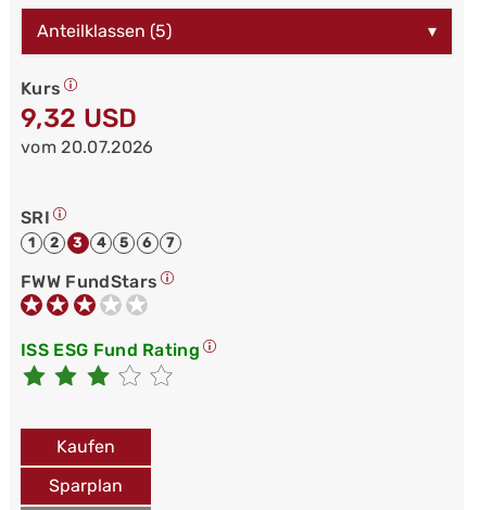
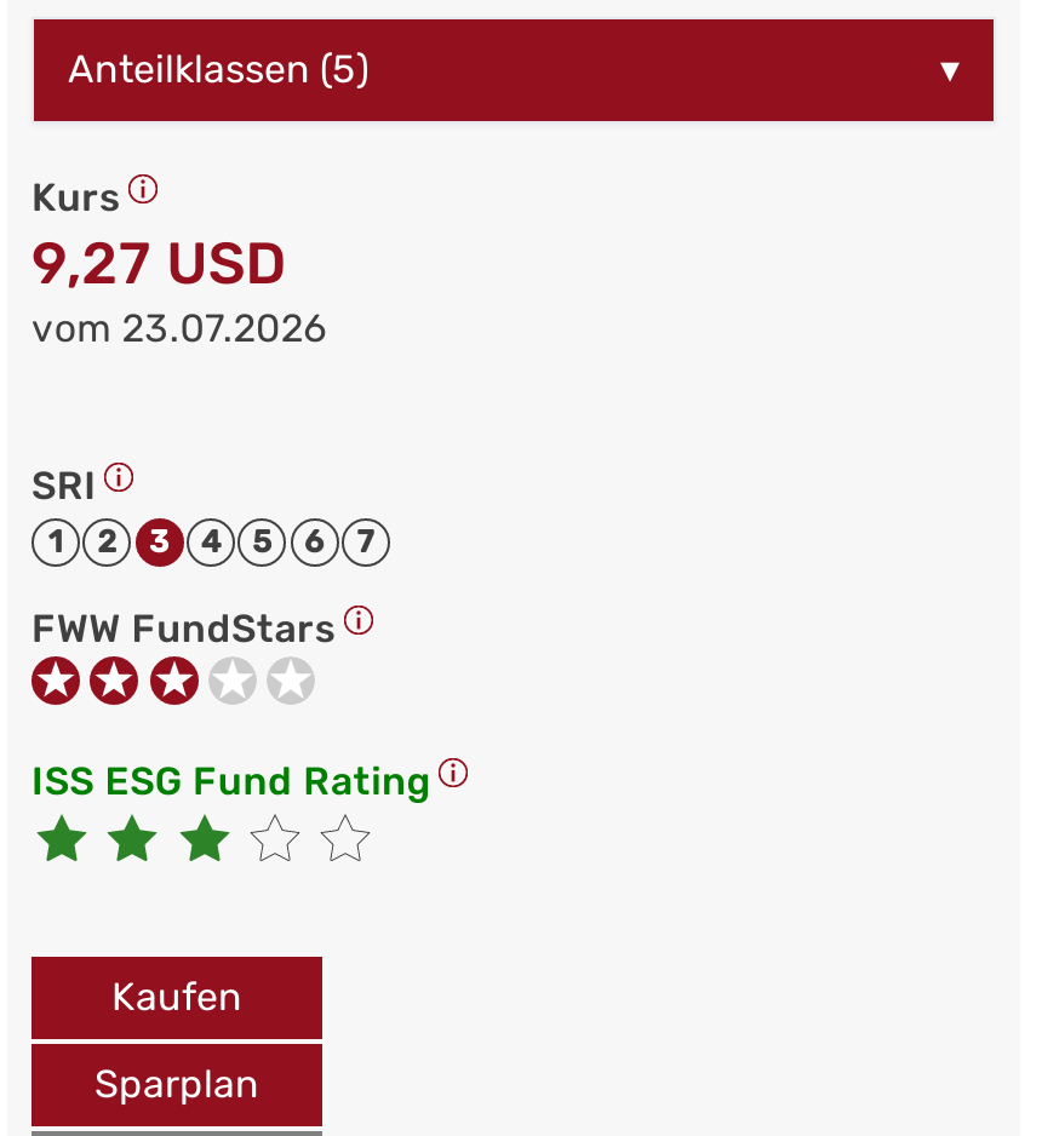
- 9,32 USD
+ 9,27 USD

- vom 20.07.2026
+ vom 23.07.2026
